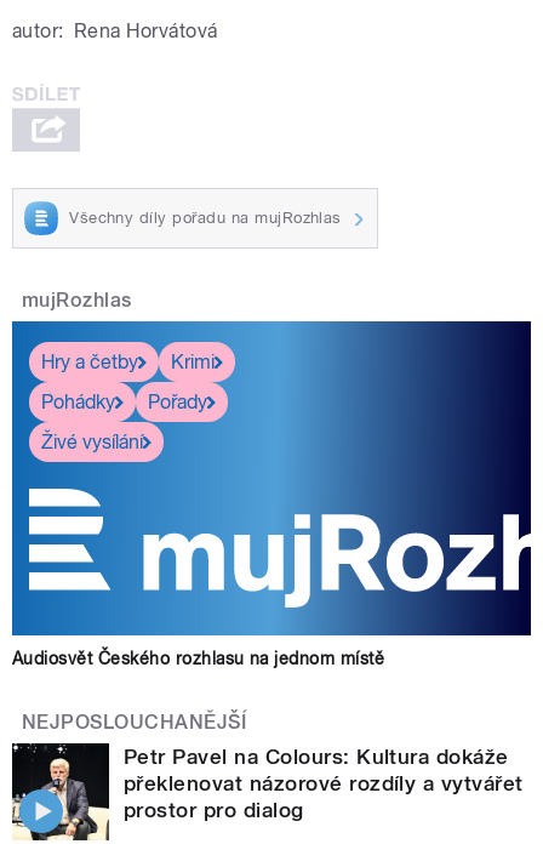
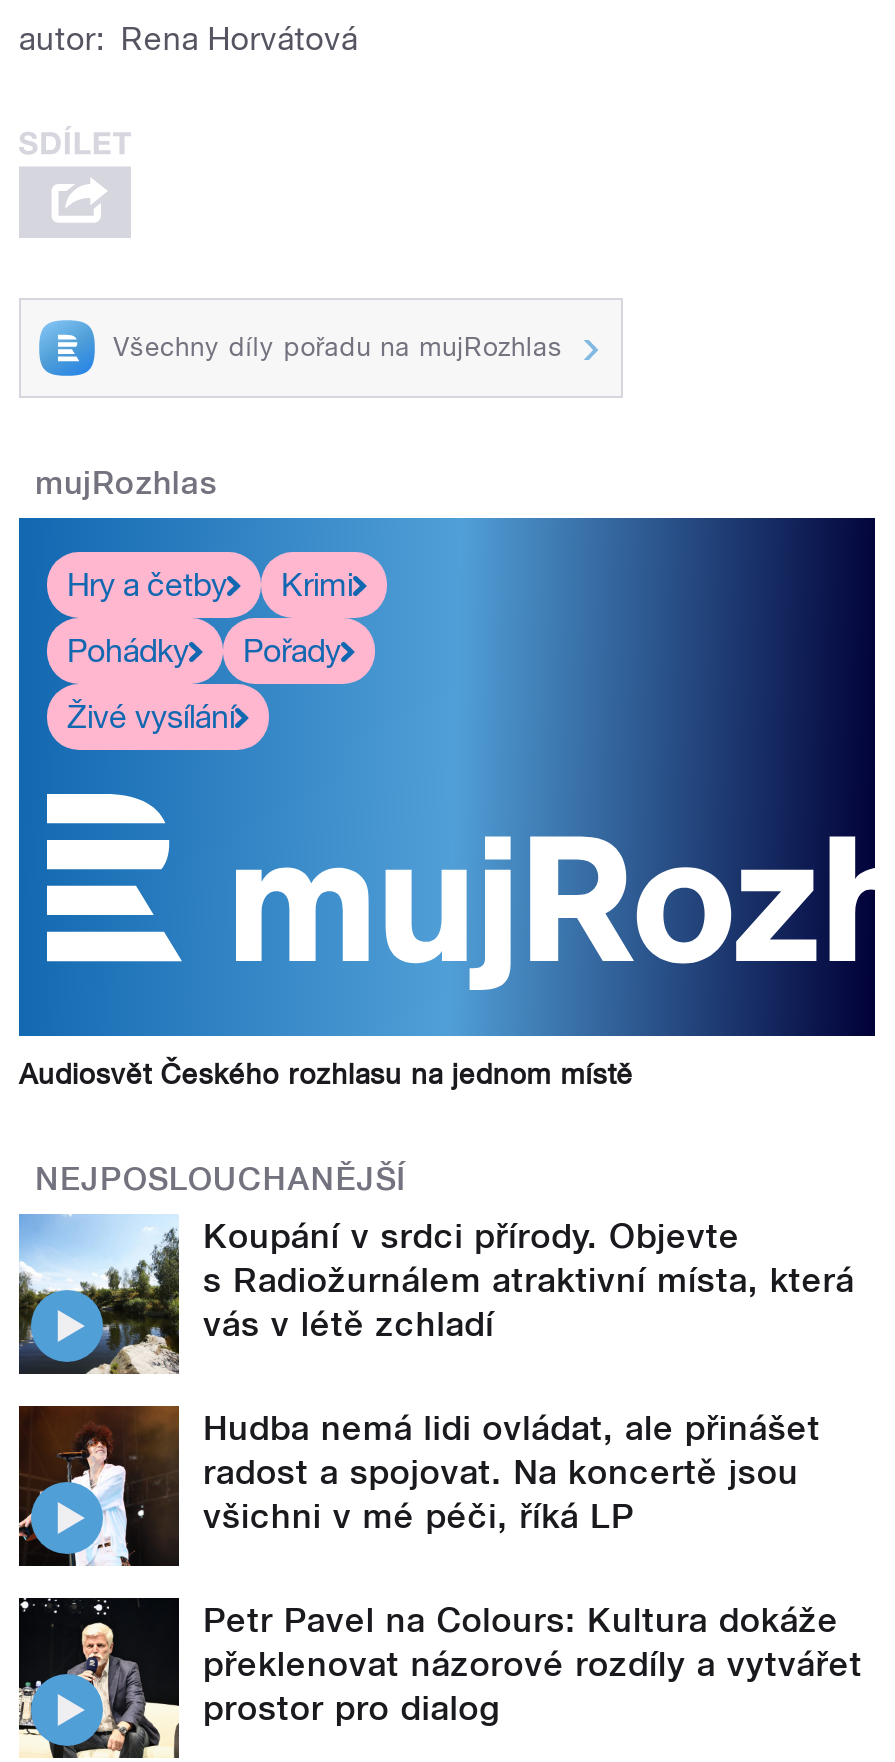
+ [image]
+ Koupání v srdci přírody. Objevte
+ s Radiožurnálem atraktivní místa, která
+ vás v létě zchladí
+ Hudba nemá lidi ovládat, ale přinášet
+ radost a spojovat. Na koncertě jsou
+ všichni v mé péči, říká LP

+ [image]
